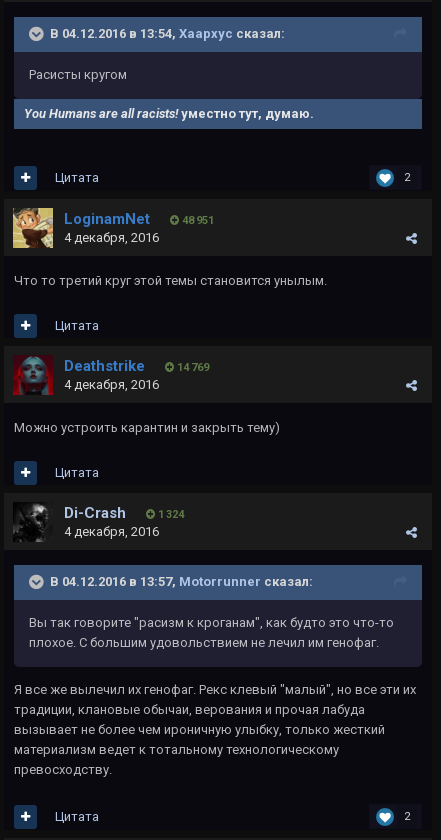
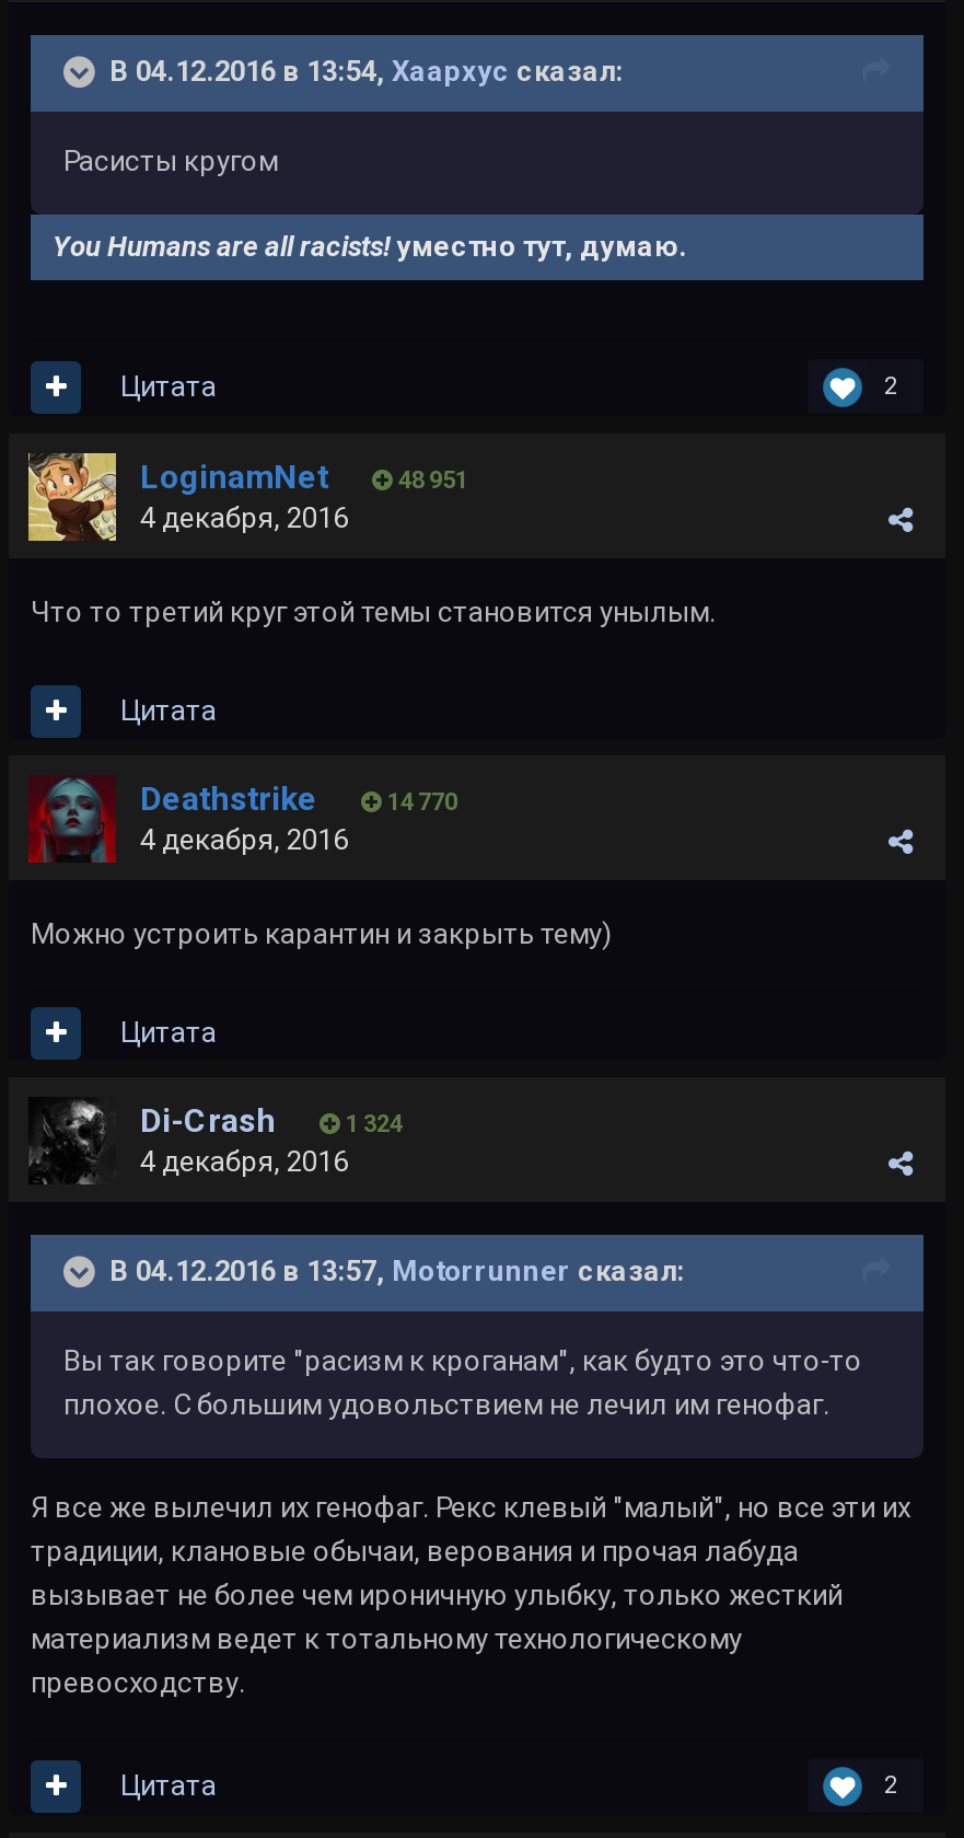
- 14 769
+ 14 770
